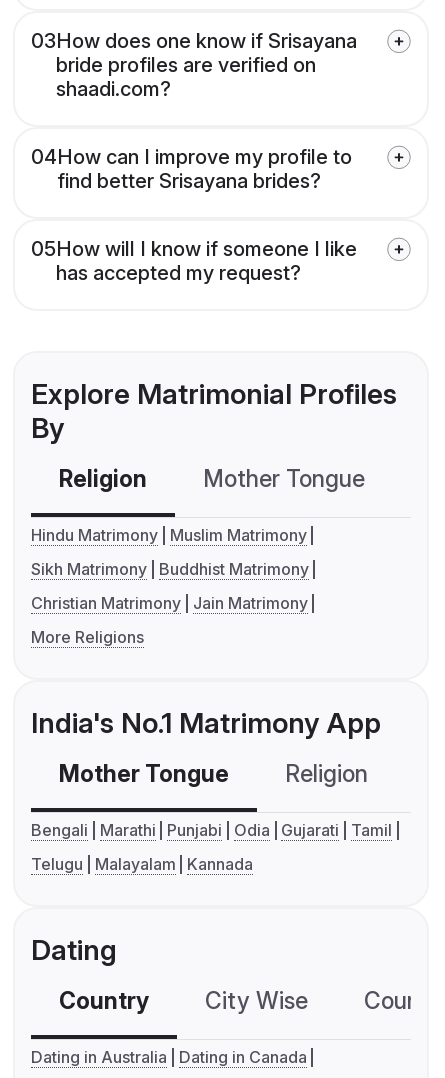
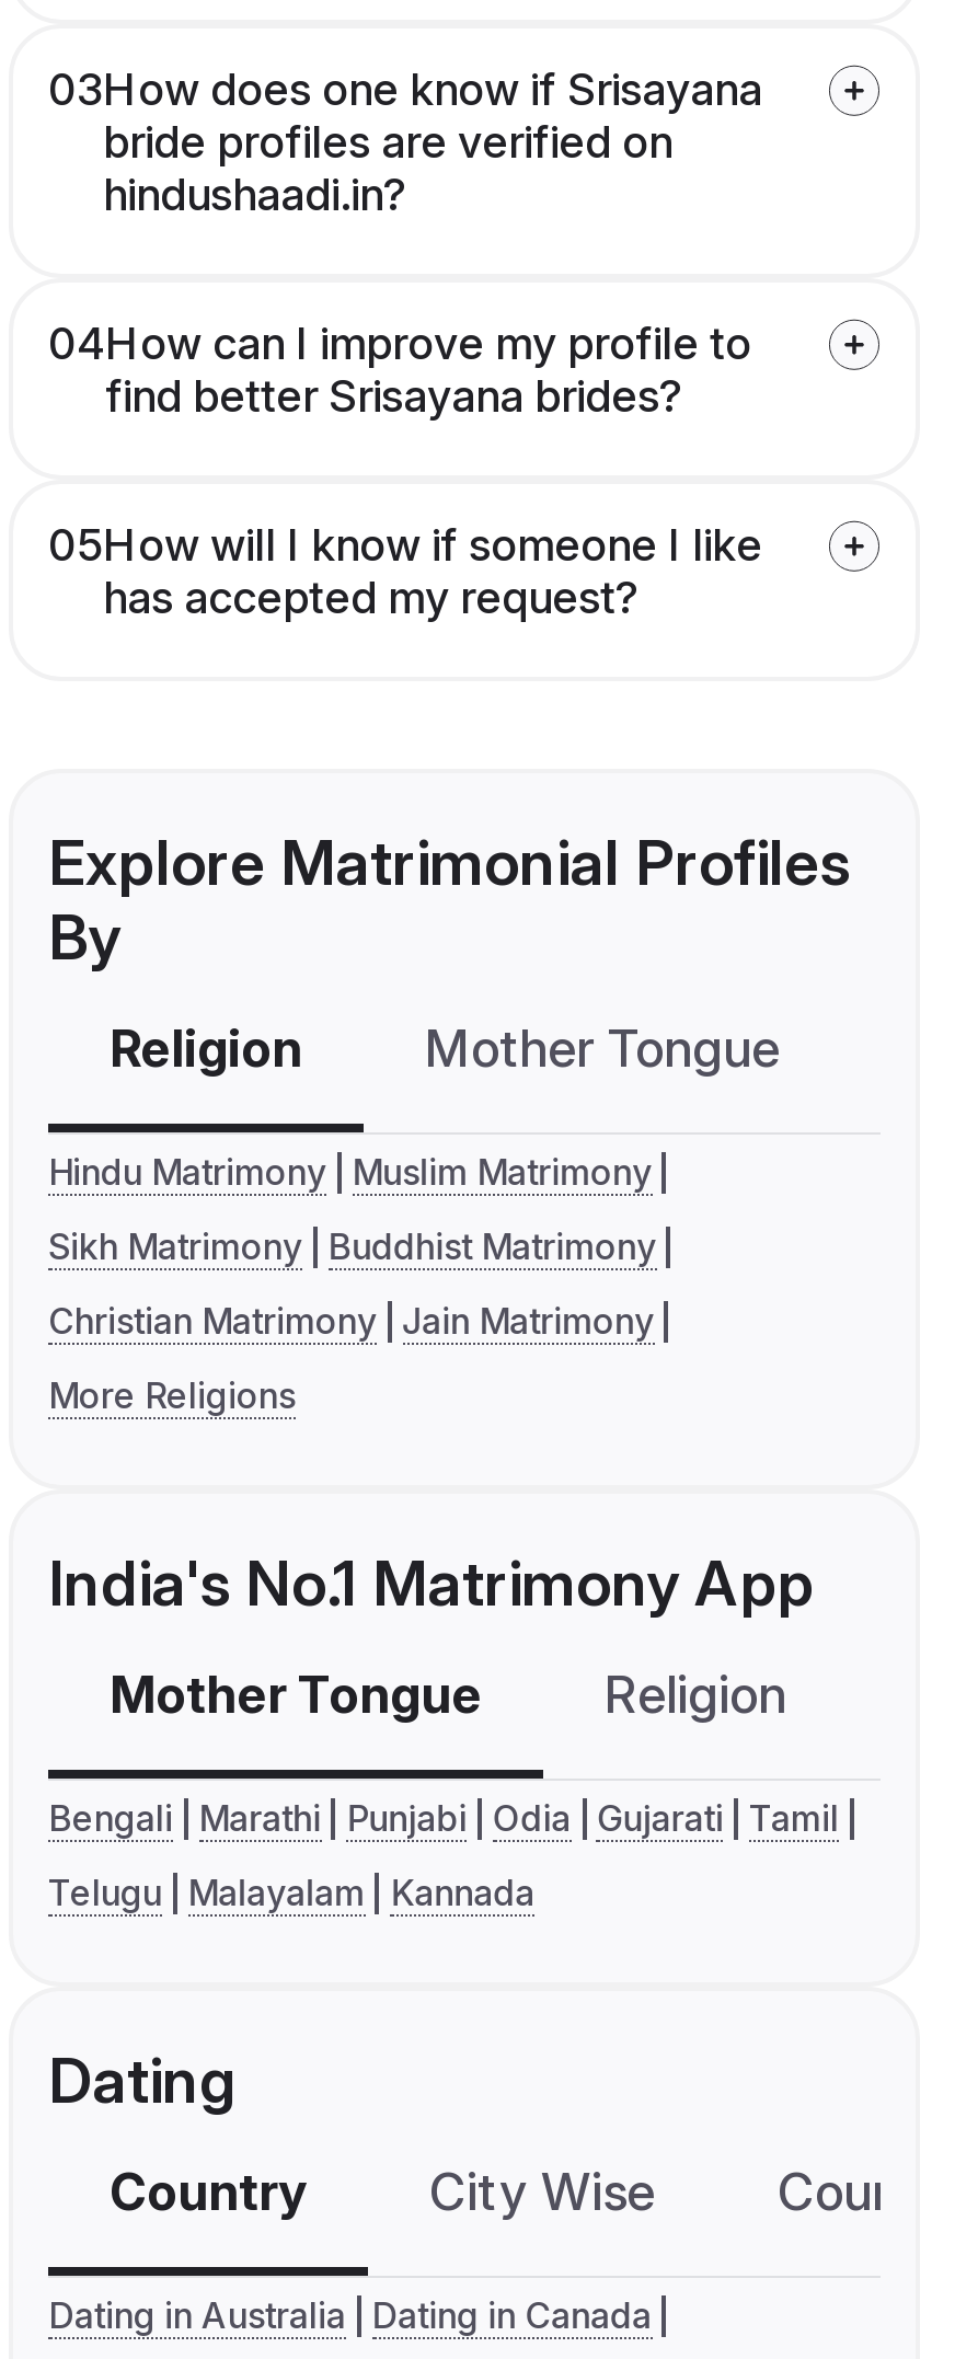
- shaadi.com?
+ hindushaadi.in?
